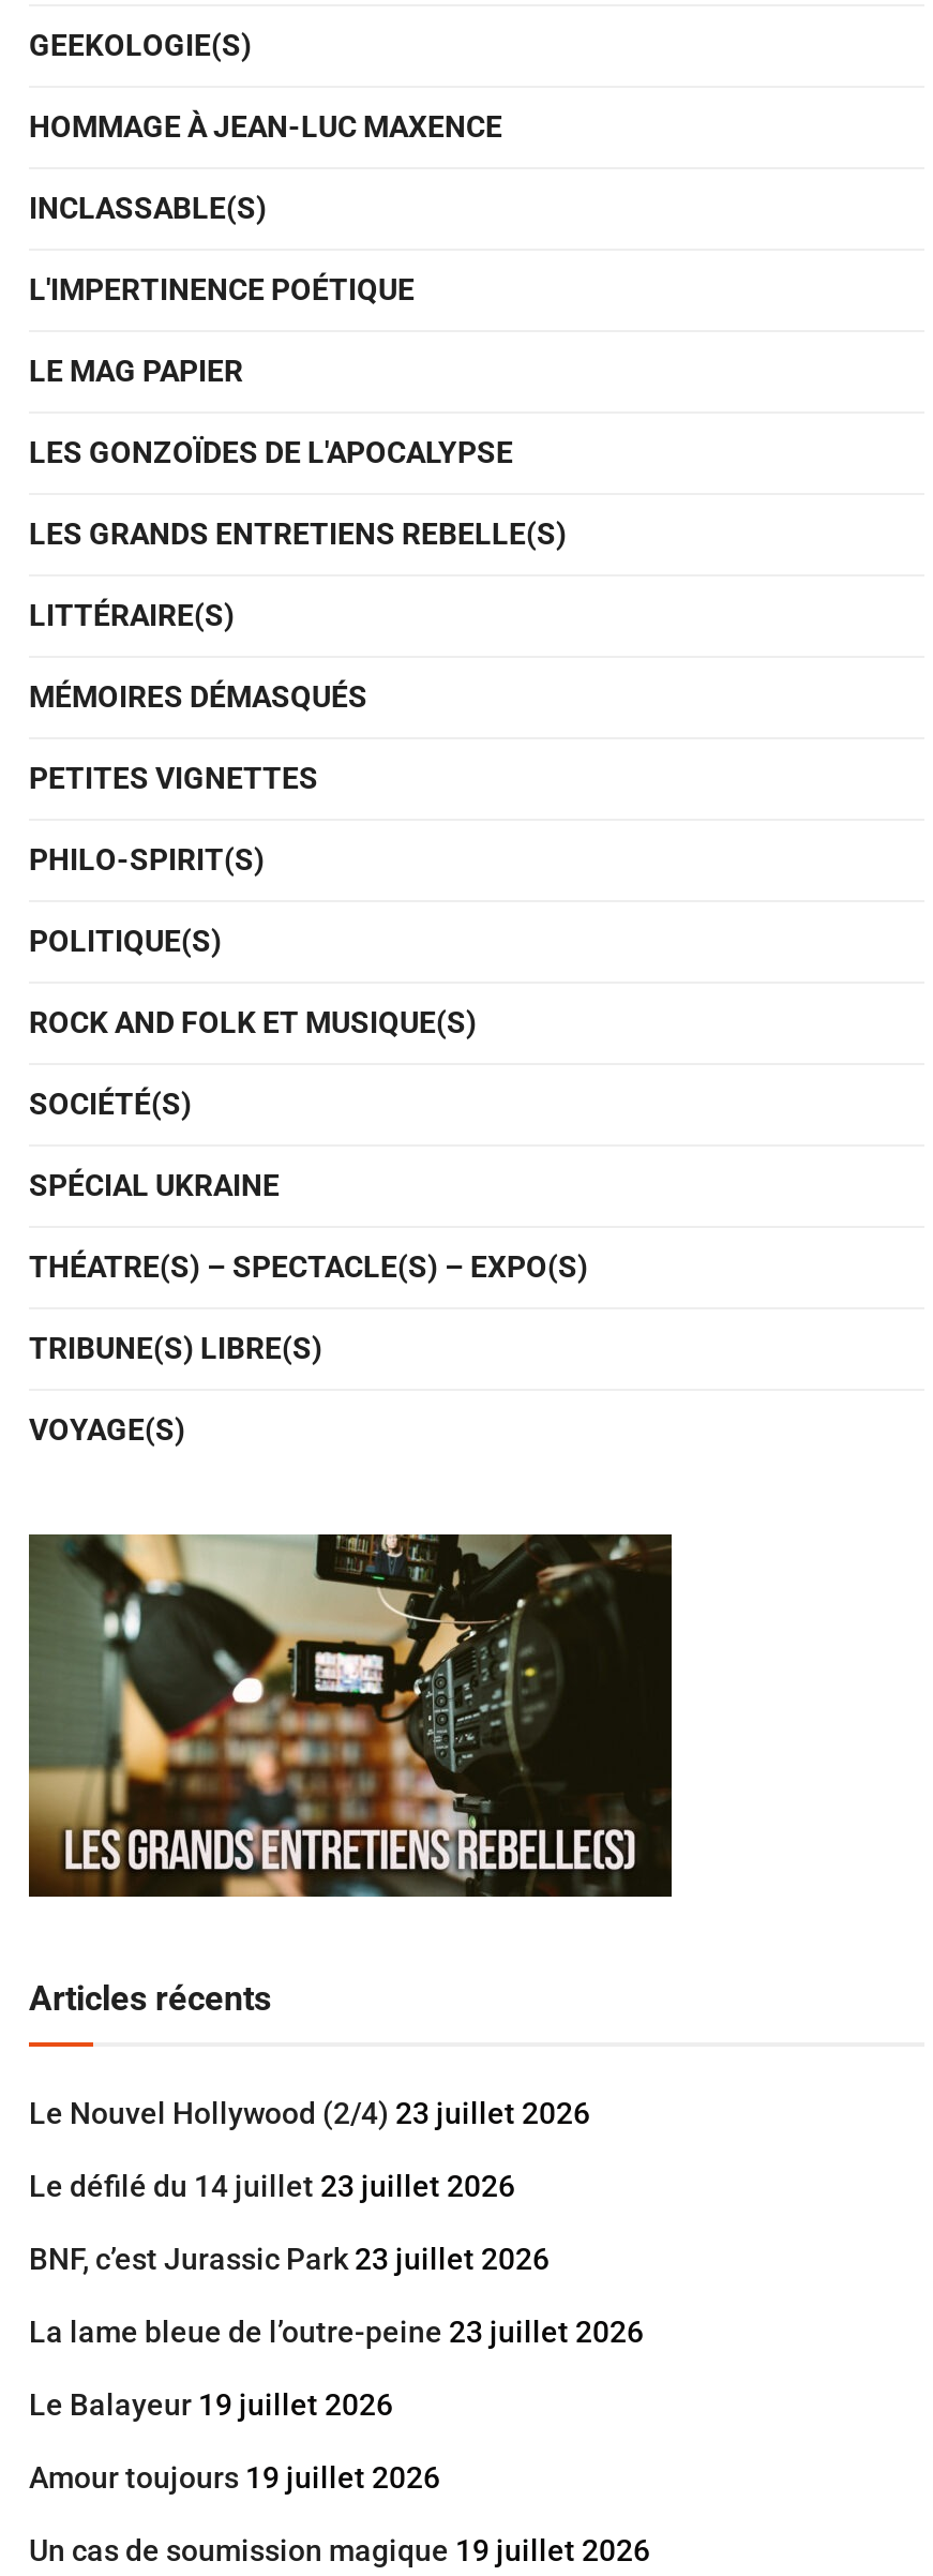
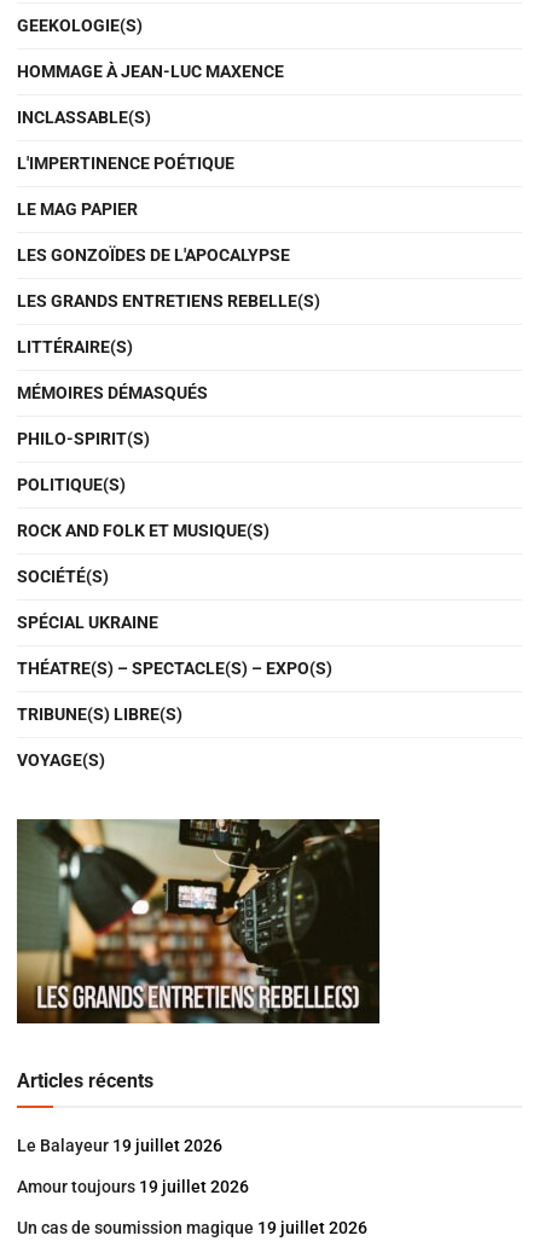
- PETITES VIGNETTES

- Le Nouvel Hollywood (2/4) 23 juillet 2026
- Le défilé du 14 juillet 23 juillet 2026
- BNF, c’est Jurassic Park 23 juillet 2026
- La lame bleue de l’outre-peine 23 juillet 2026
